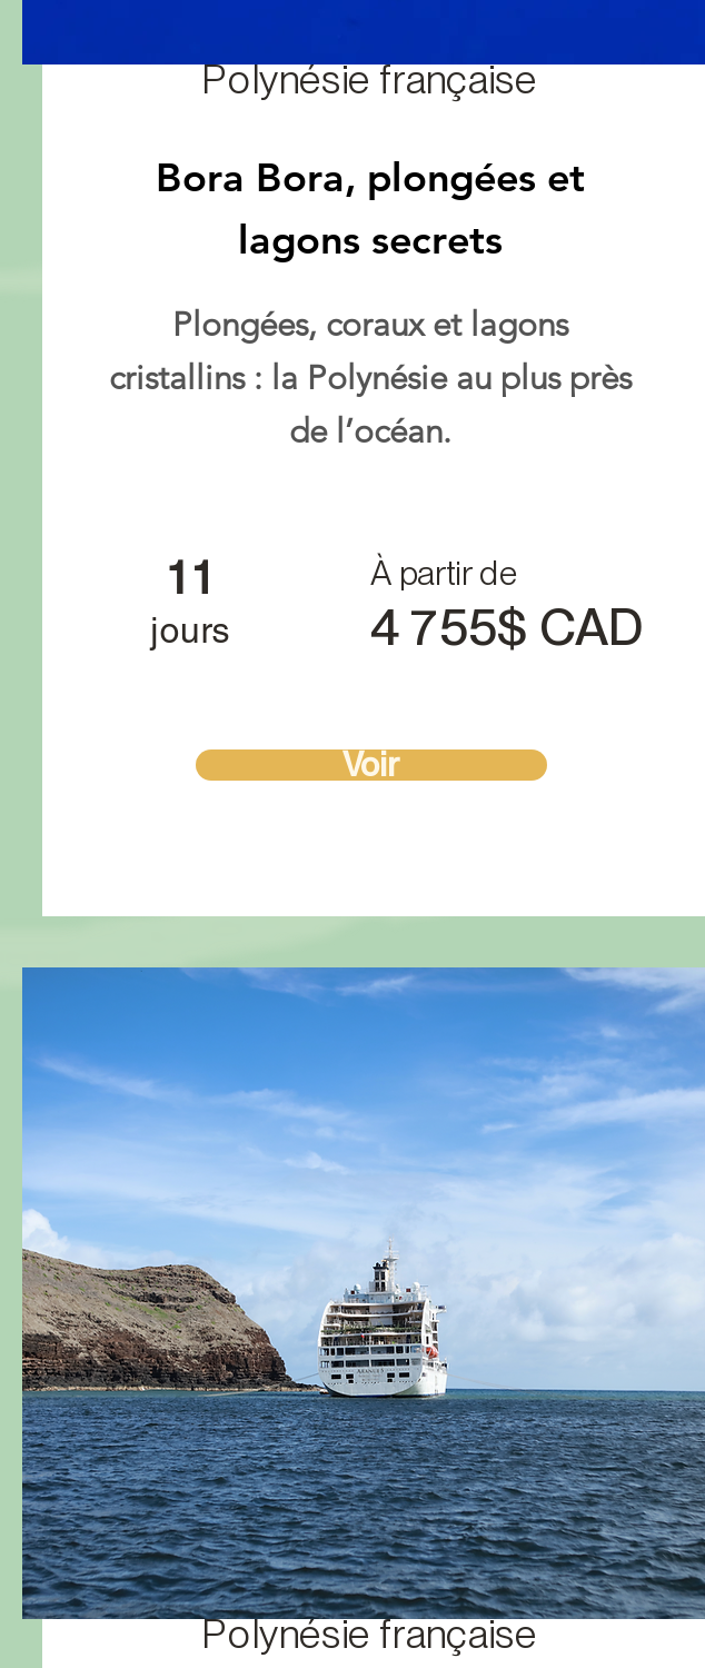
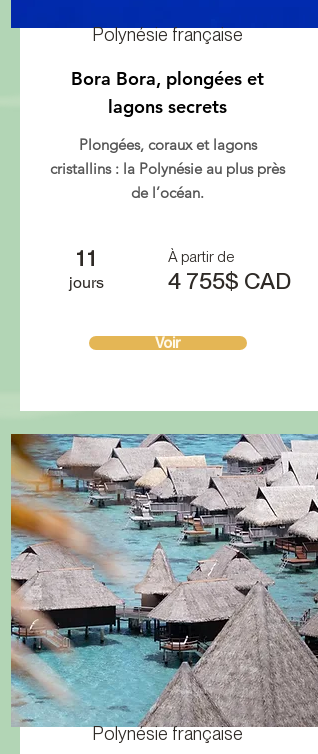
- [image]
+ [image]
